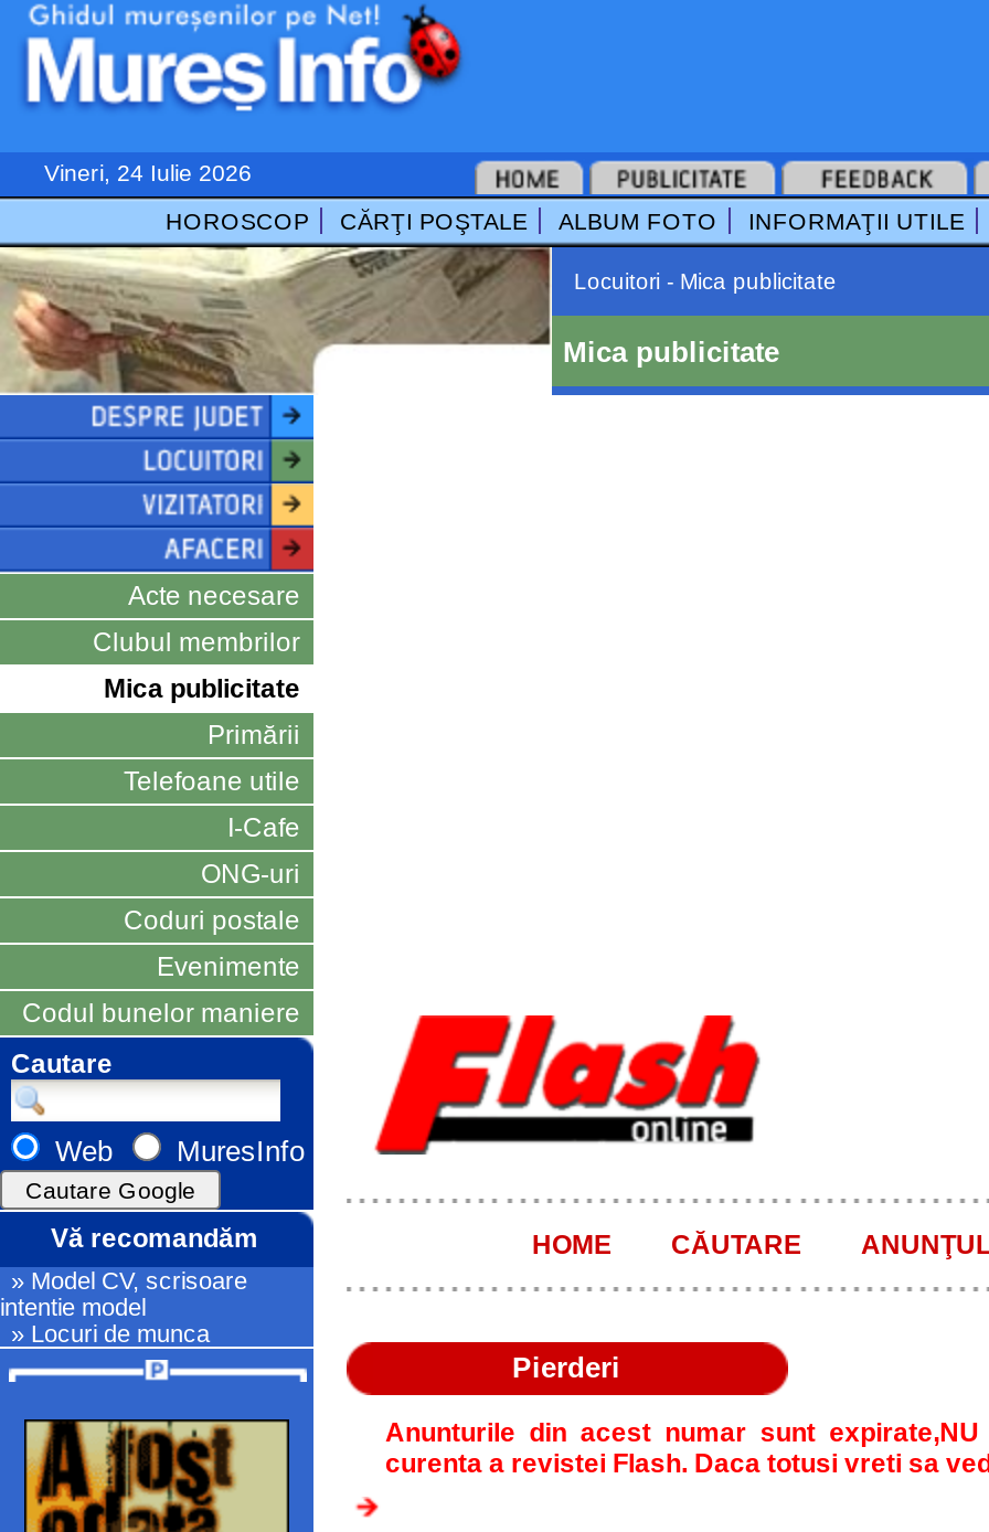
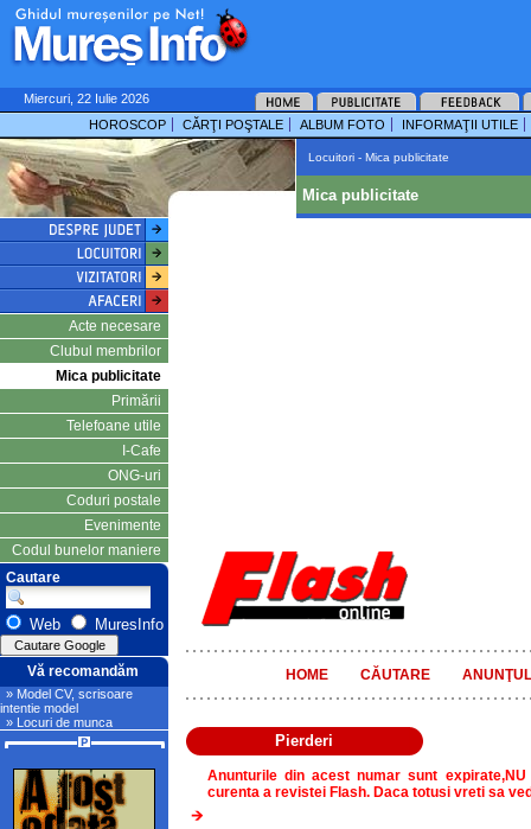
- Vineri, 24 Iulie 2026
+ Miercuri, 22 Iulie 2026
